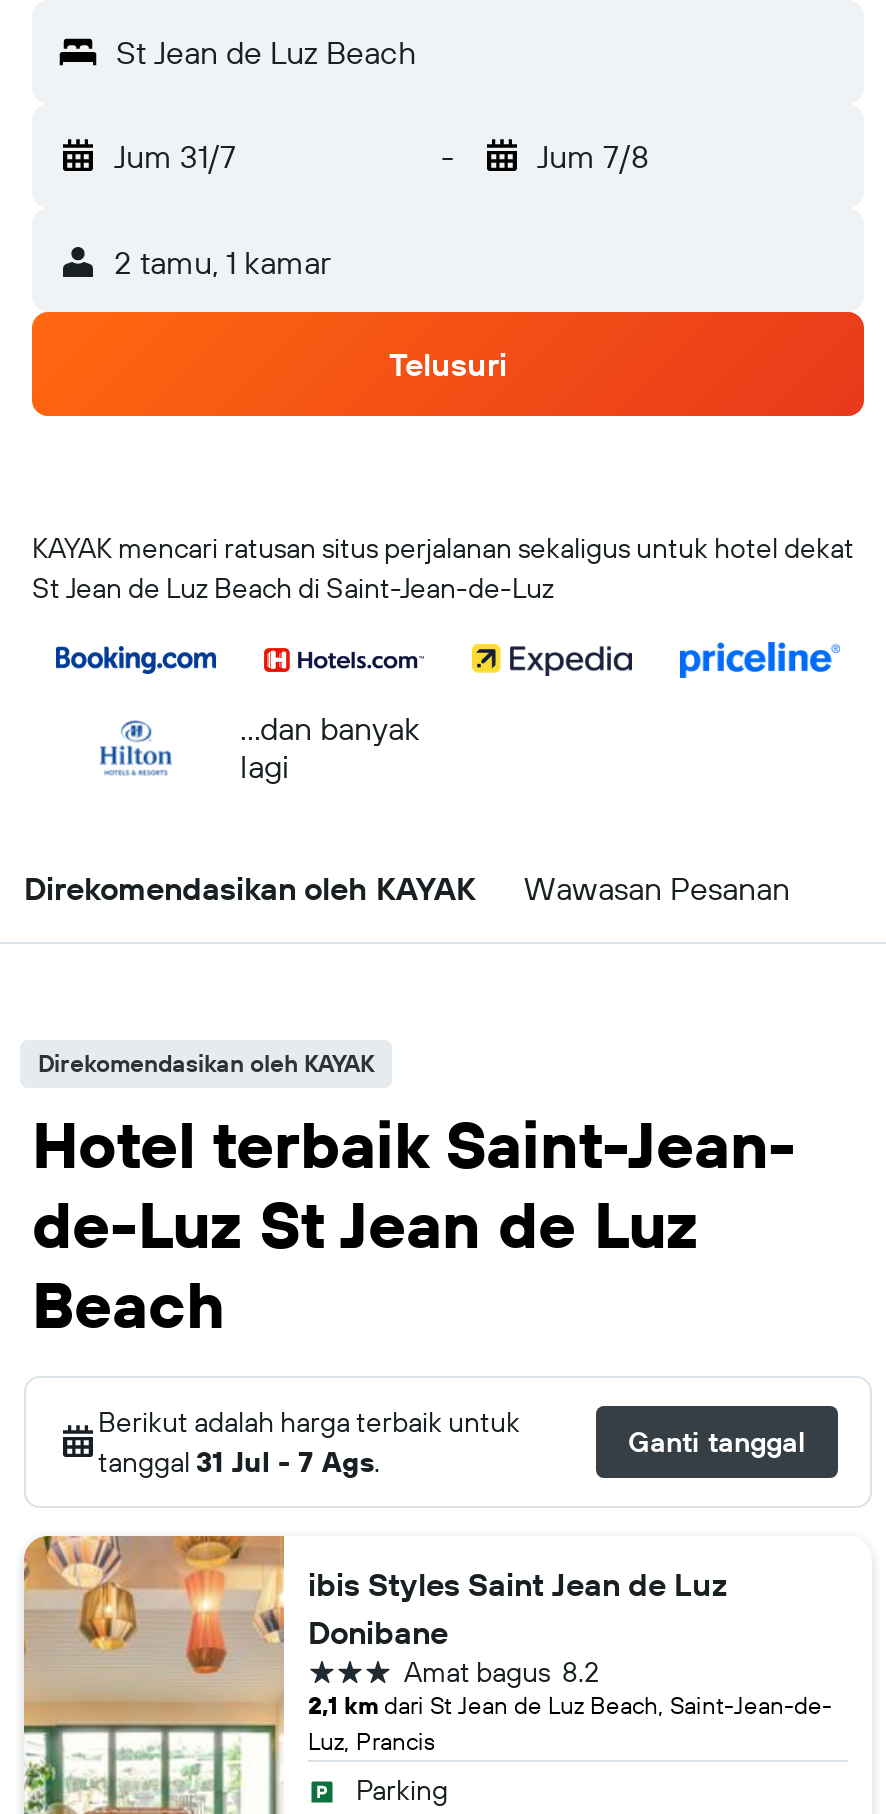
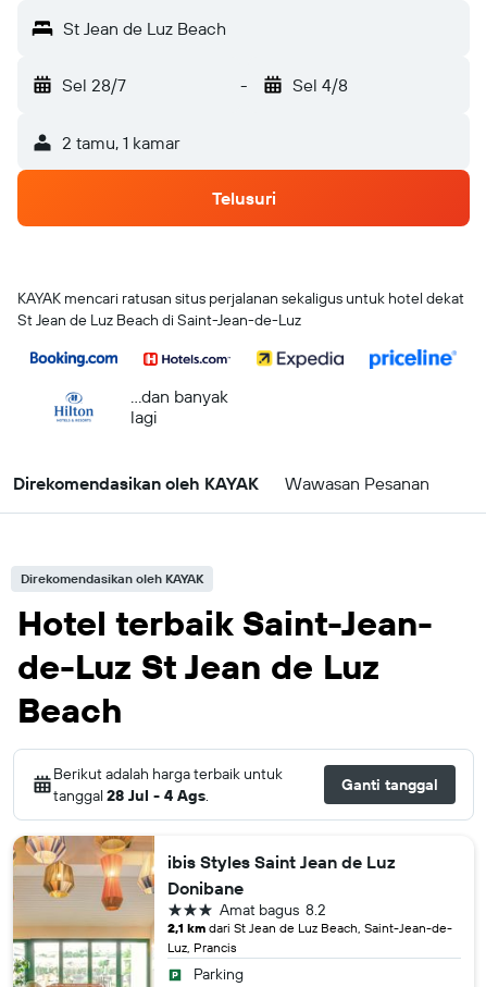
- Jum 31/7
+ Sel 28/7

- Jum 7/8
+ Sel 4/8

- tanggal 31 Jul - 7 Ags.
+ tanggal 28 Jul - 4 Ags.
